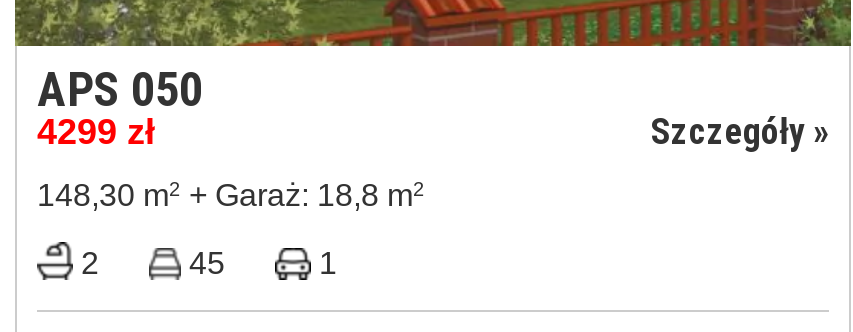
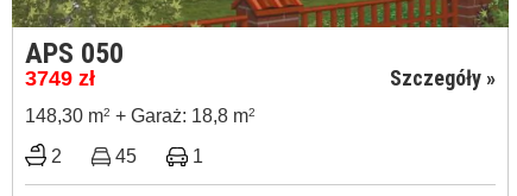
- 4299 zł
+ 3749 zł
